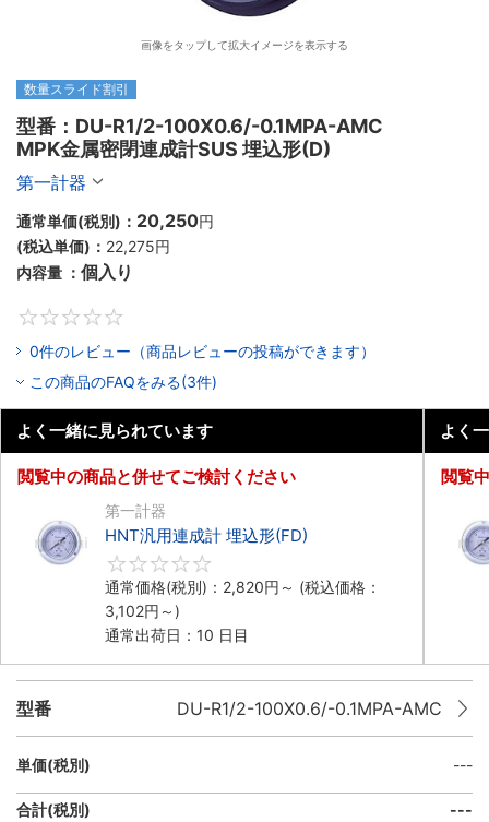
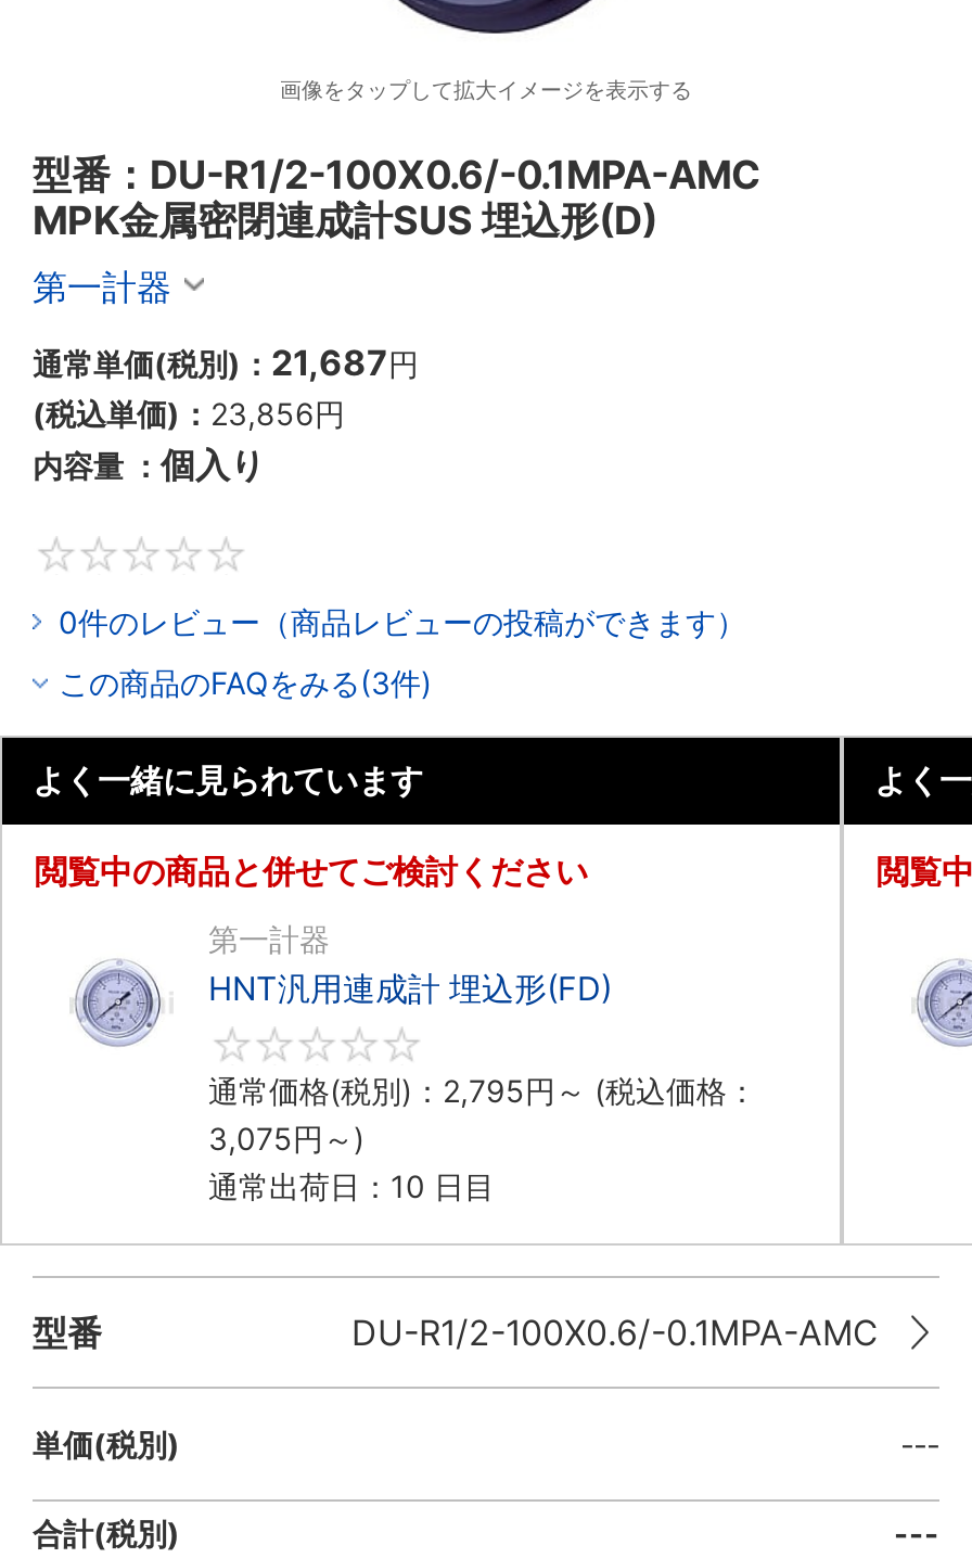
- 数量スライド割引

- 通常単価(税別)：20,250円
+ 通常単価(税別)：21,687円

- (税込単価)：22,275円
+ (税込単価)：23,856円

- 通常価格(税別)：2,820円～ (税込価格：
+ 通常価格(税別)：2,795円～ (税込価格：

- 3,102円～)
+ 3,075円～)
